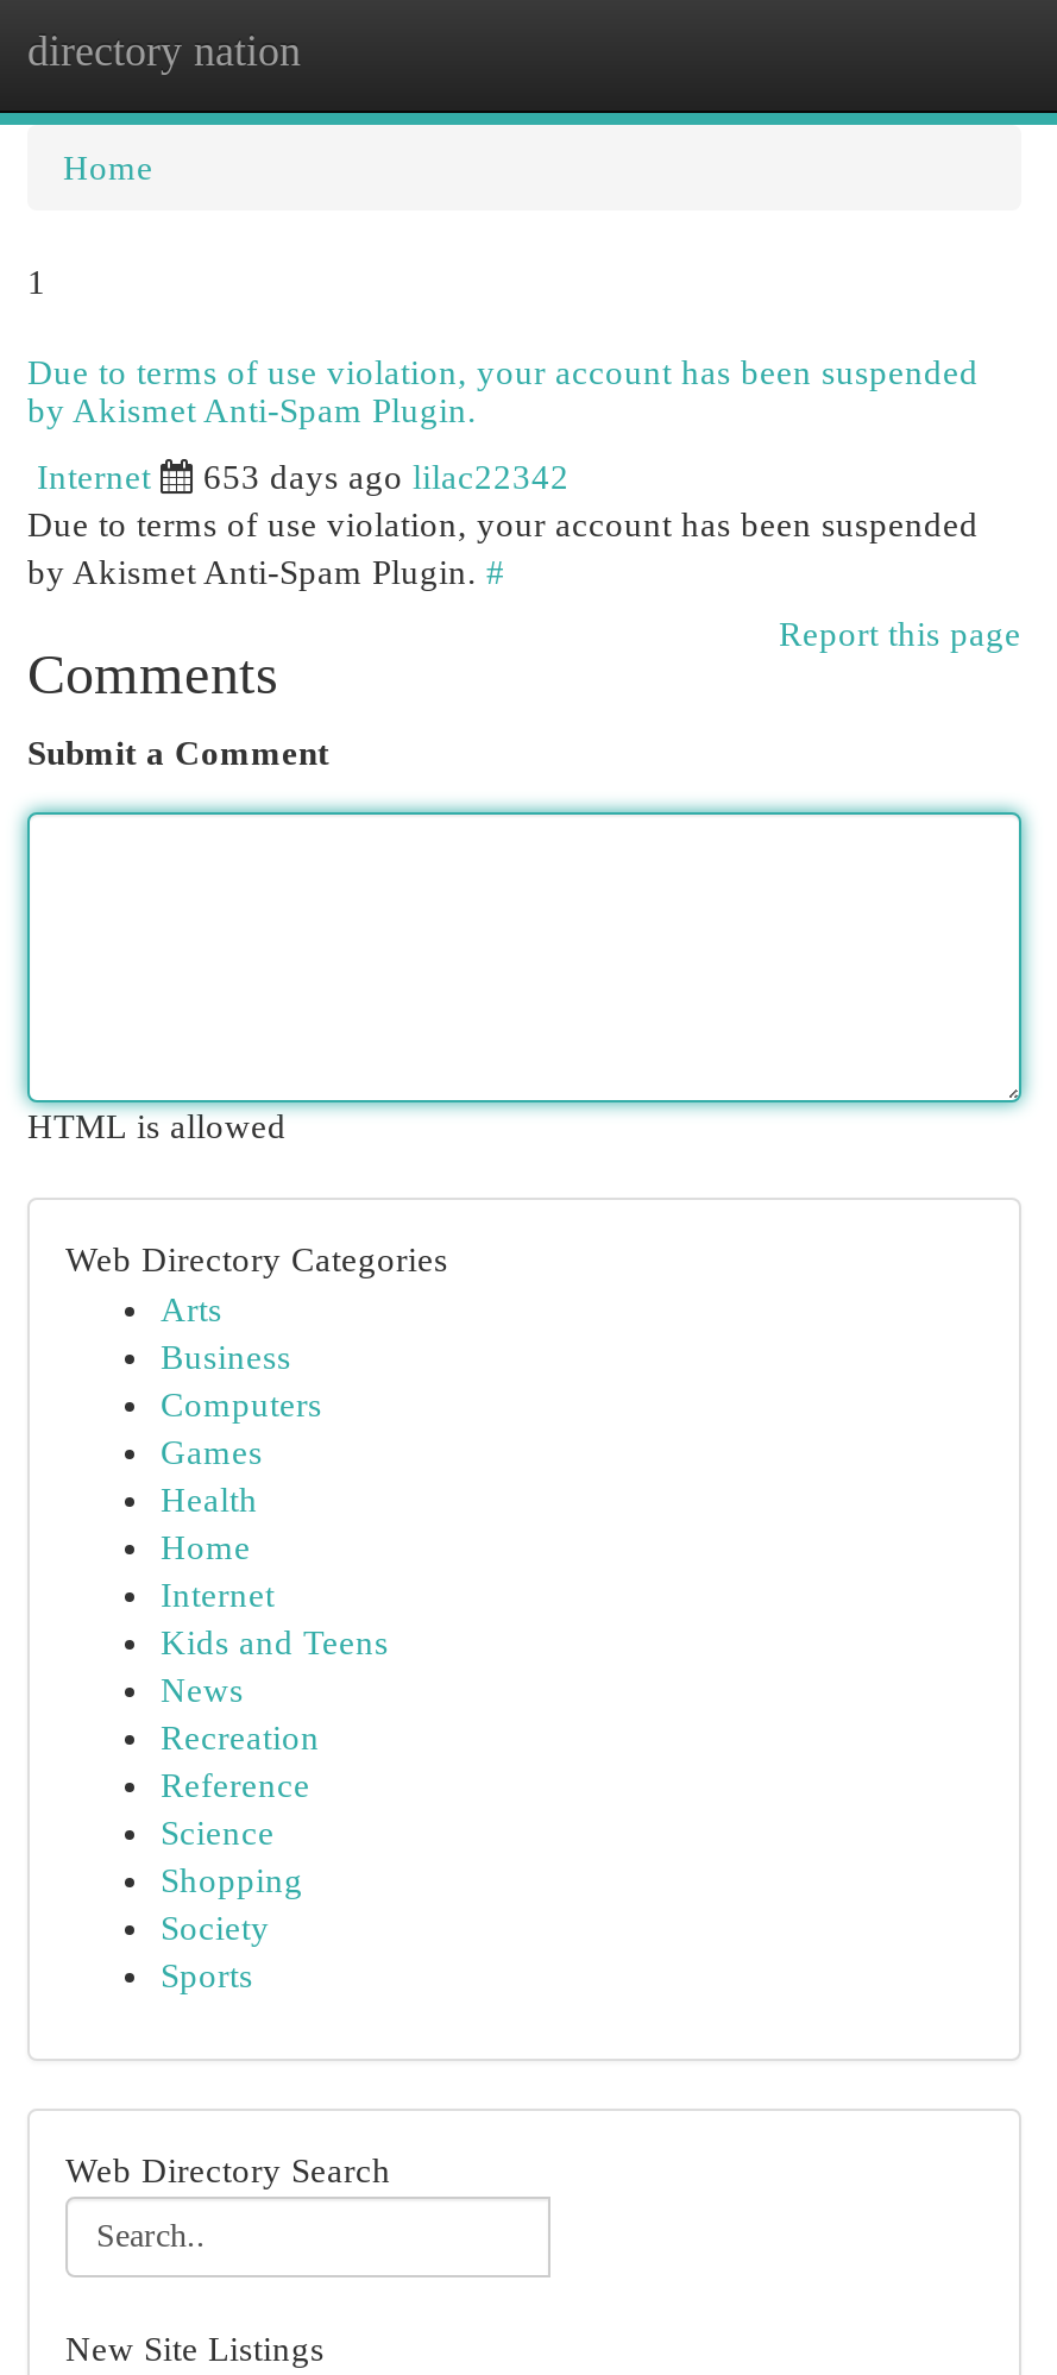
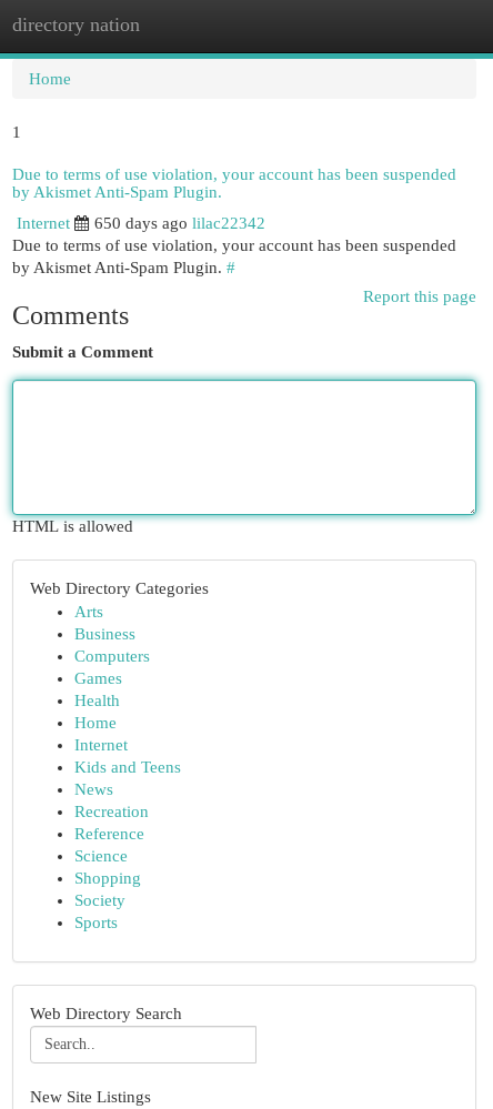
- 653 days ago lilac22342
+ 650 days ago lilac22342
